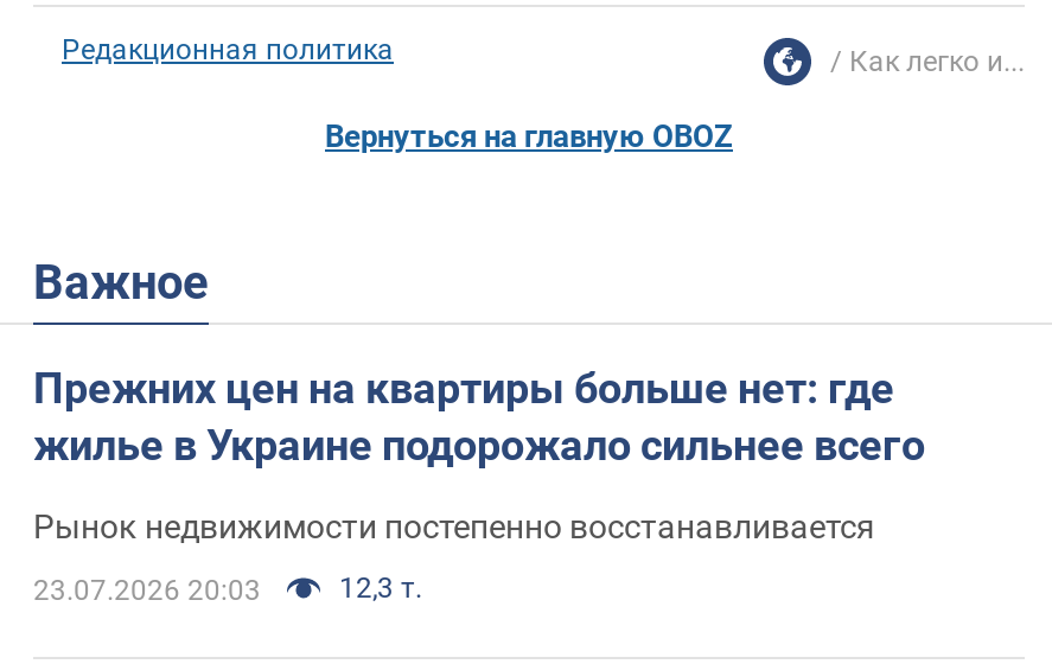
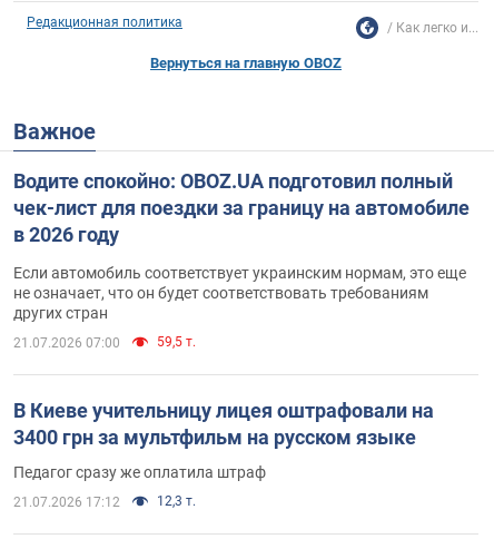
- Прежних цен на квартиры больше нет: где
- жилье в Украине подорожало сильнее всего
- Рынок недвижимости постепенно восстанавливается
- 23.07.2026 20:03
+ Водите спокойно: OBOZ.UA подготовил полный
+ чек-лист для поездки за границу на автомобиле
+ в 2026 году
+ Если автомобиль соответствует украинским нормам, это еще
+ не означает, что он будет соответствовать требованиям
+ других стран
+ 21.07.2026 07:00
+ 59,5 т.
+ В Киеве учительницу лицея оштрафовали на
+ 3400 грн за мультфильм на русском языке
+ Педагог сразу же оплатила штраф
+ 21.07.2026 17:12
